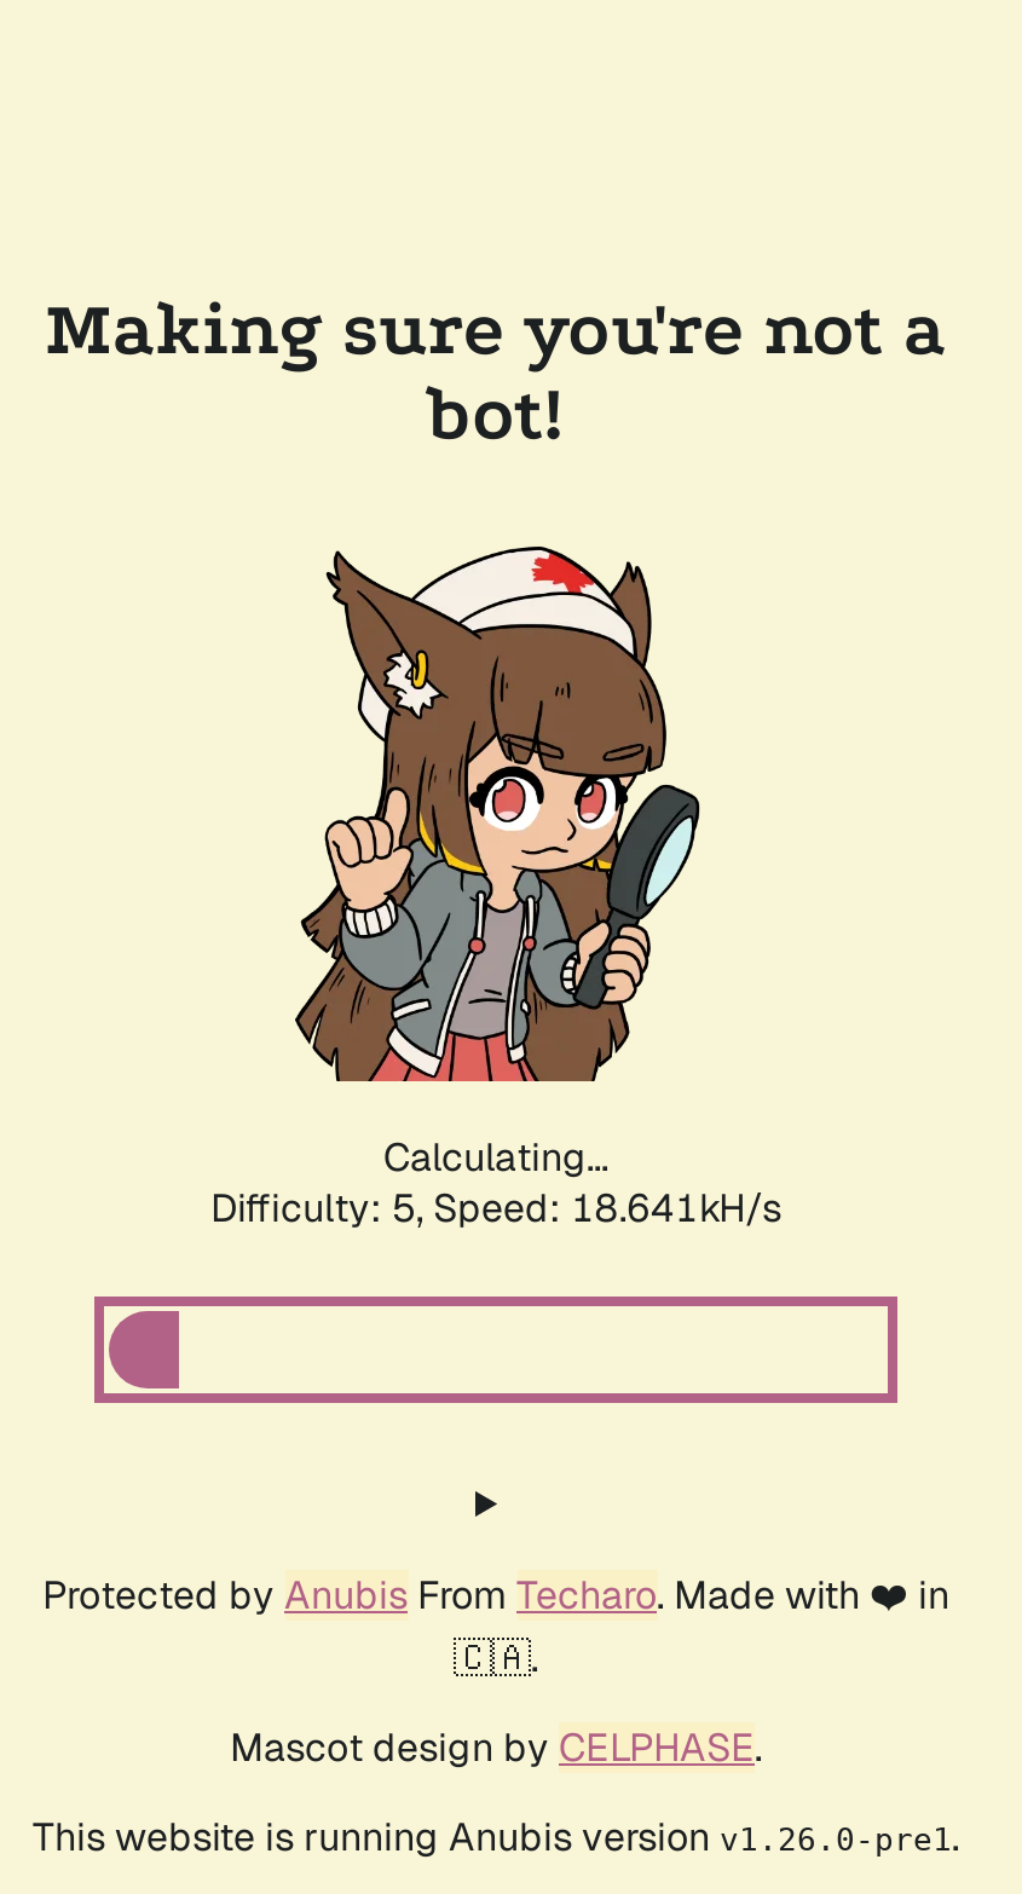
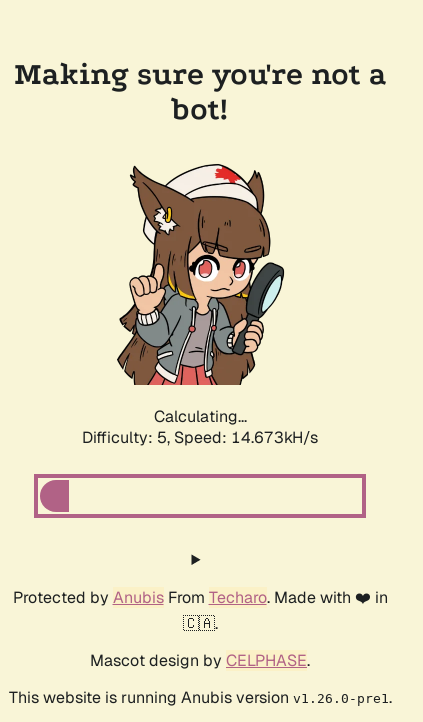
- Difficulty: 5, Speed: 18.641kH/s
+ Difficulty: 5, Speed: 14.673kH/s
